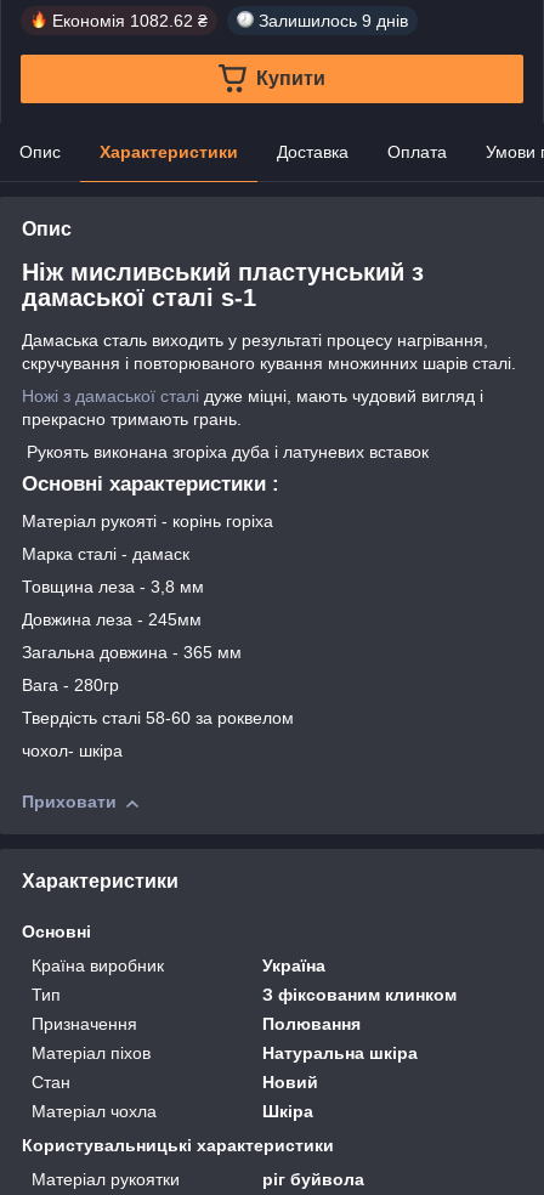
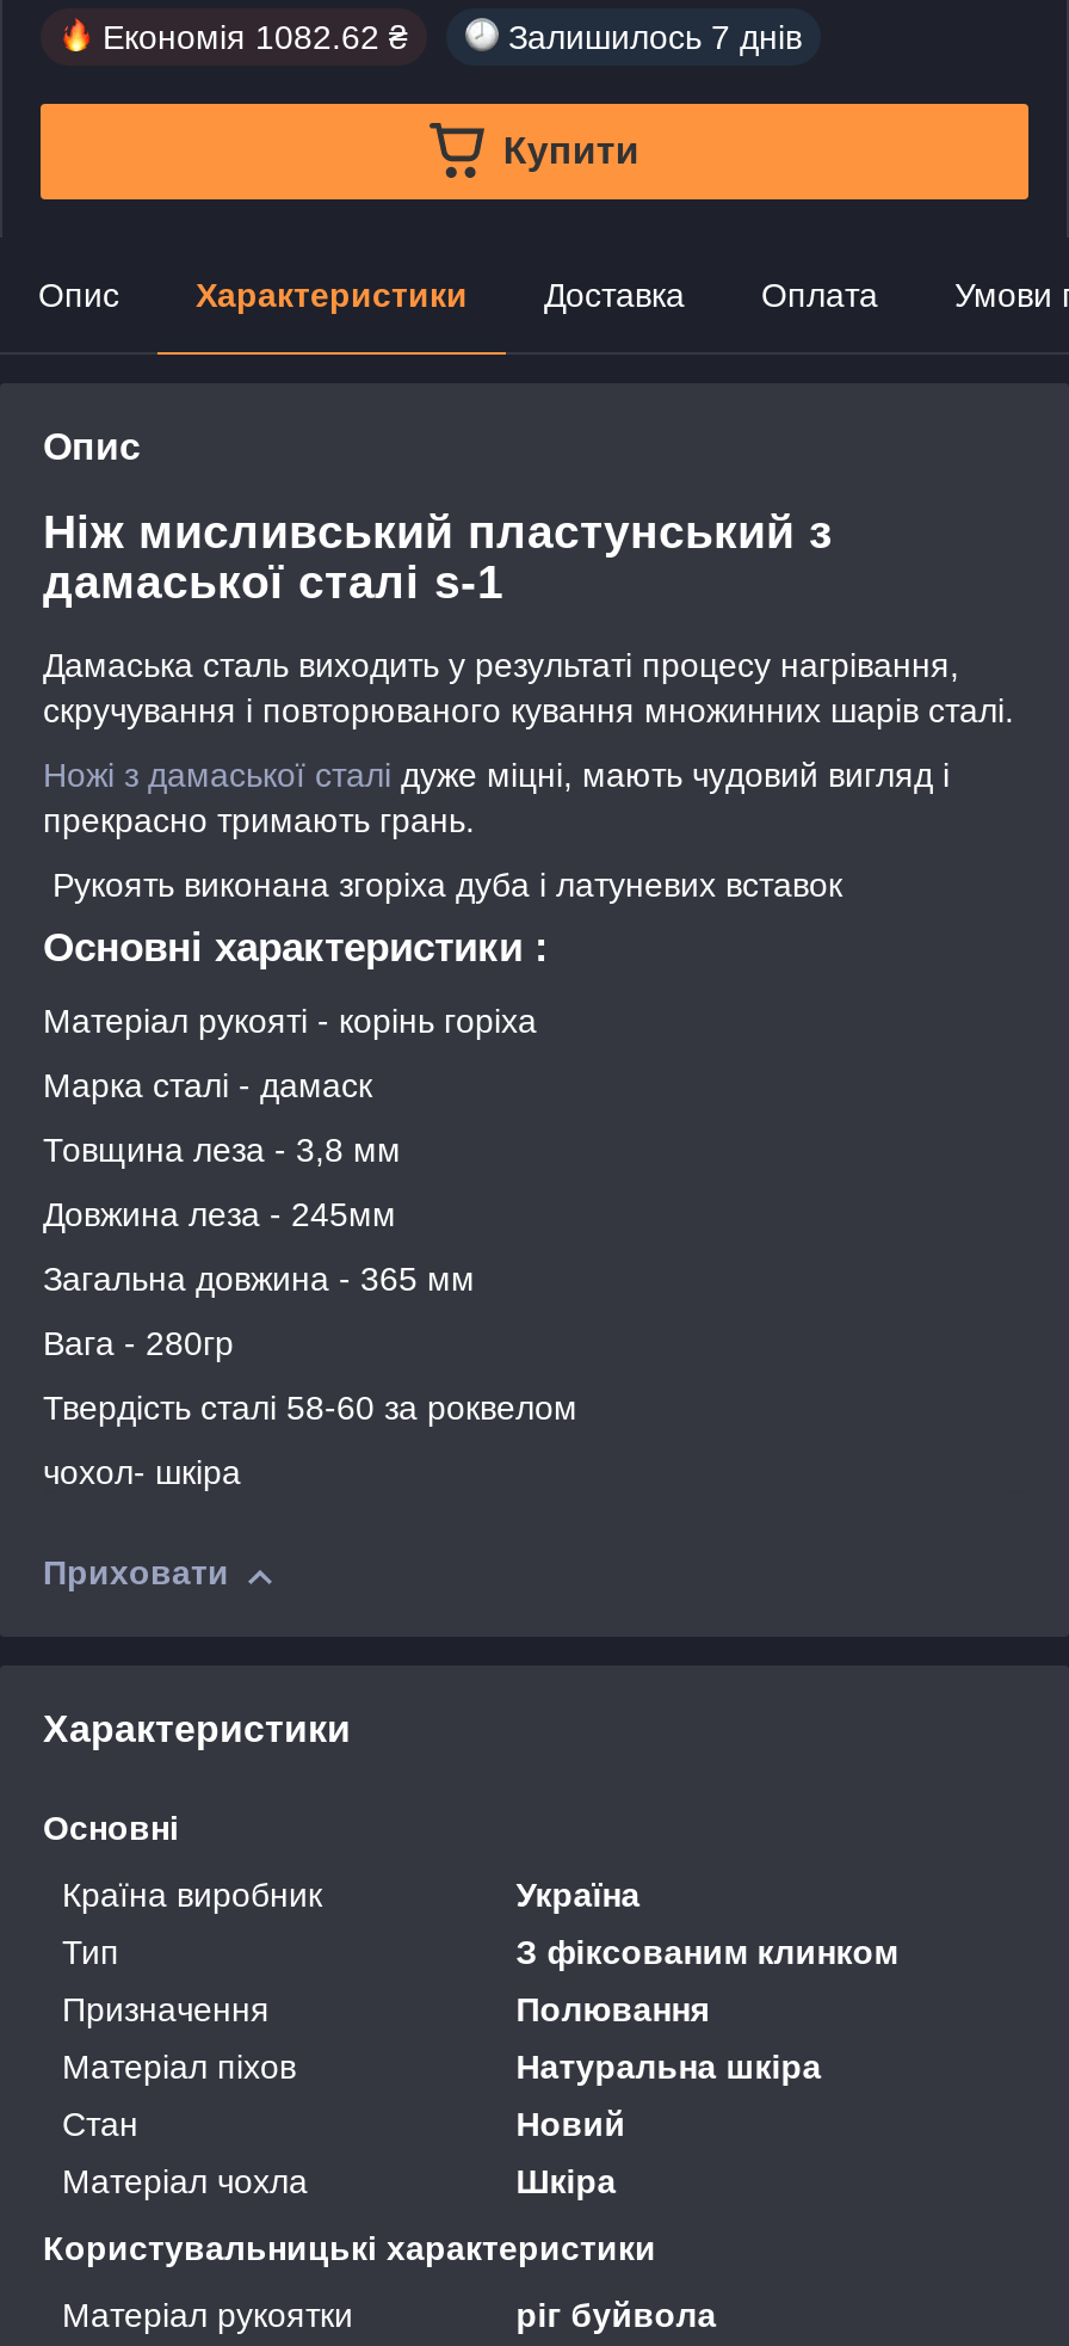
- Залишилось 9 днів
+ Залишилось 7 днів
